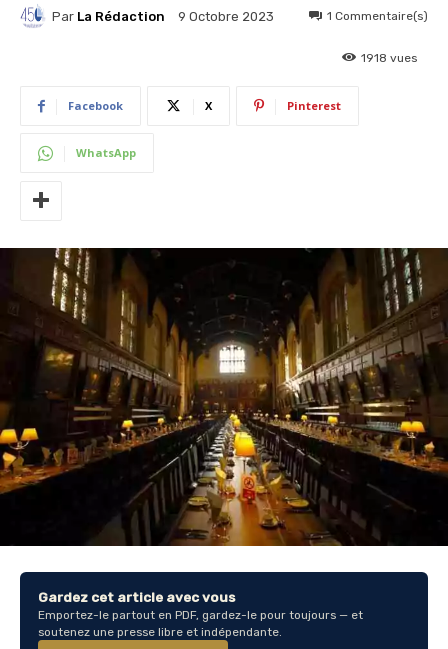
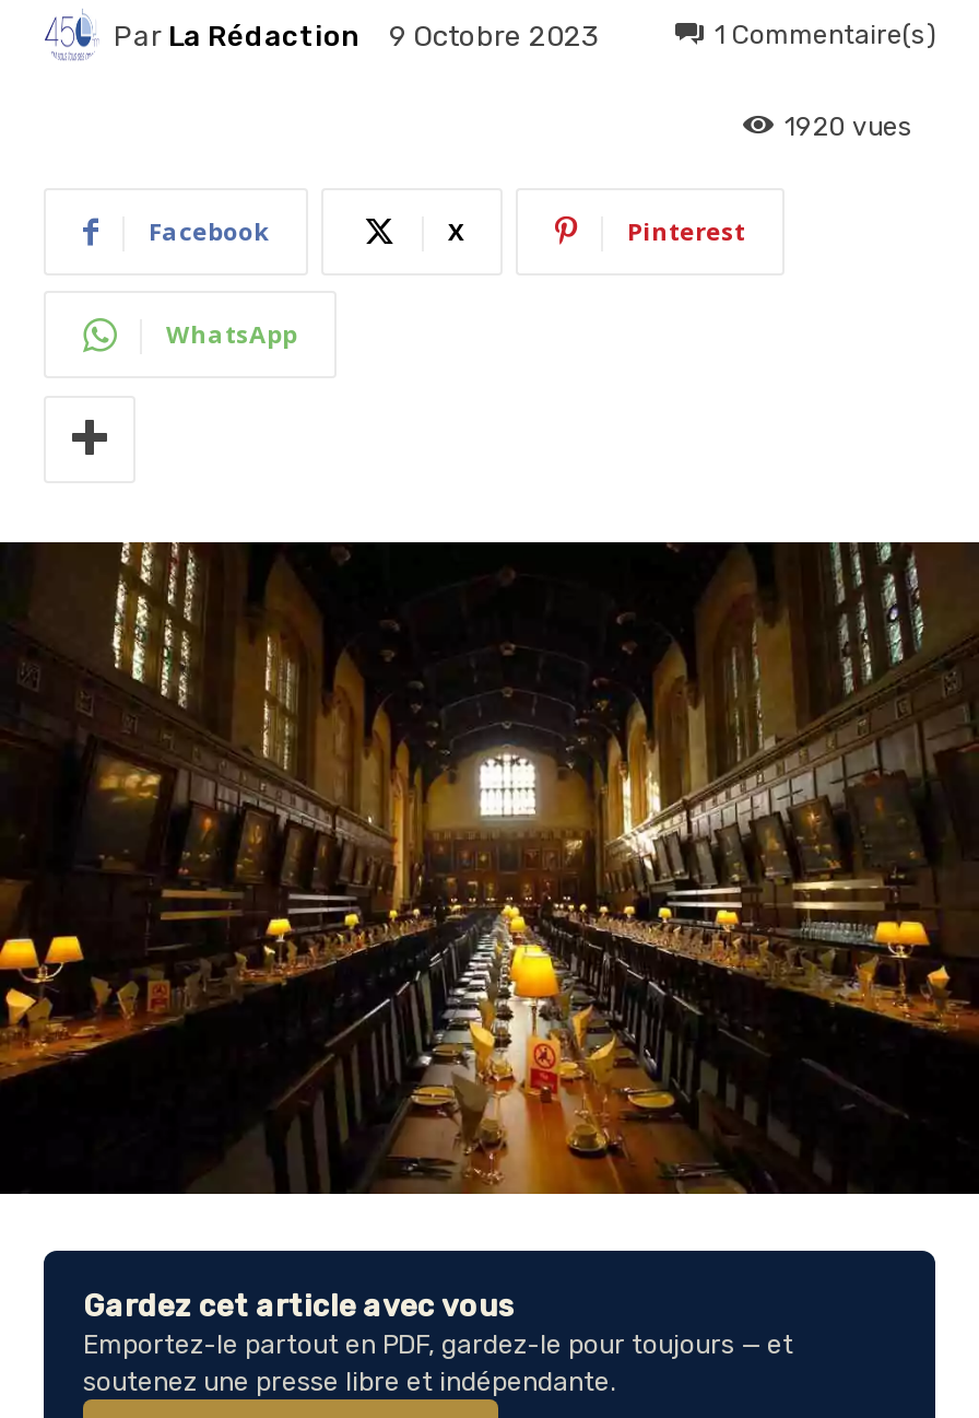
- 1918 vues
+ 1920 vues
